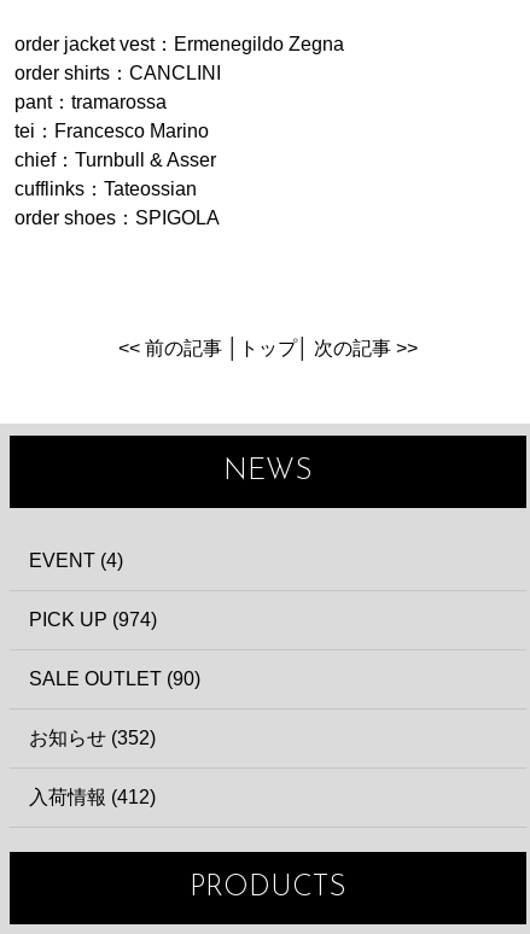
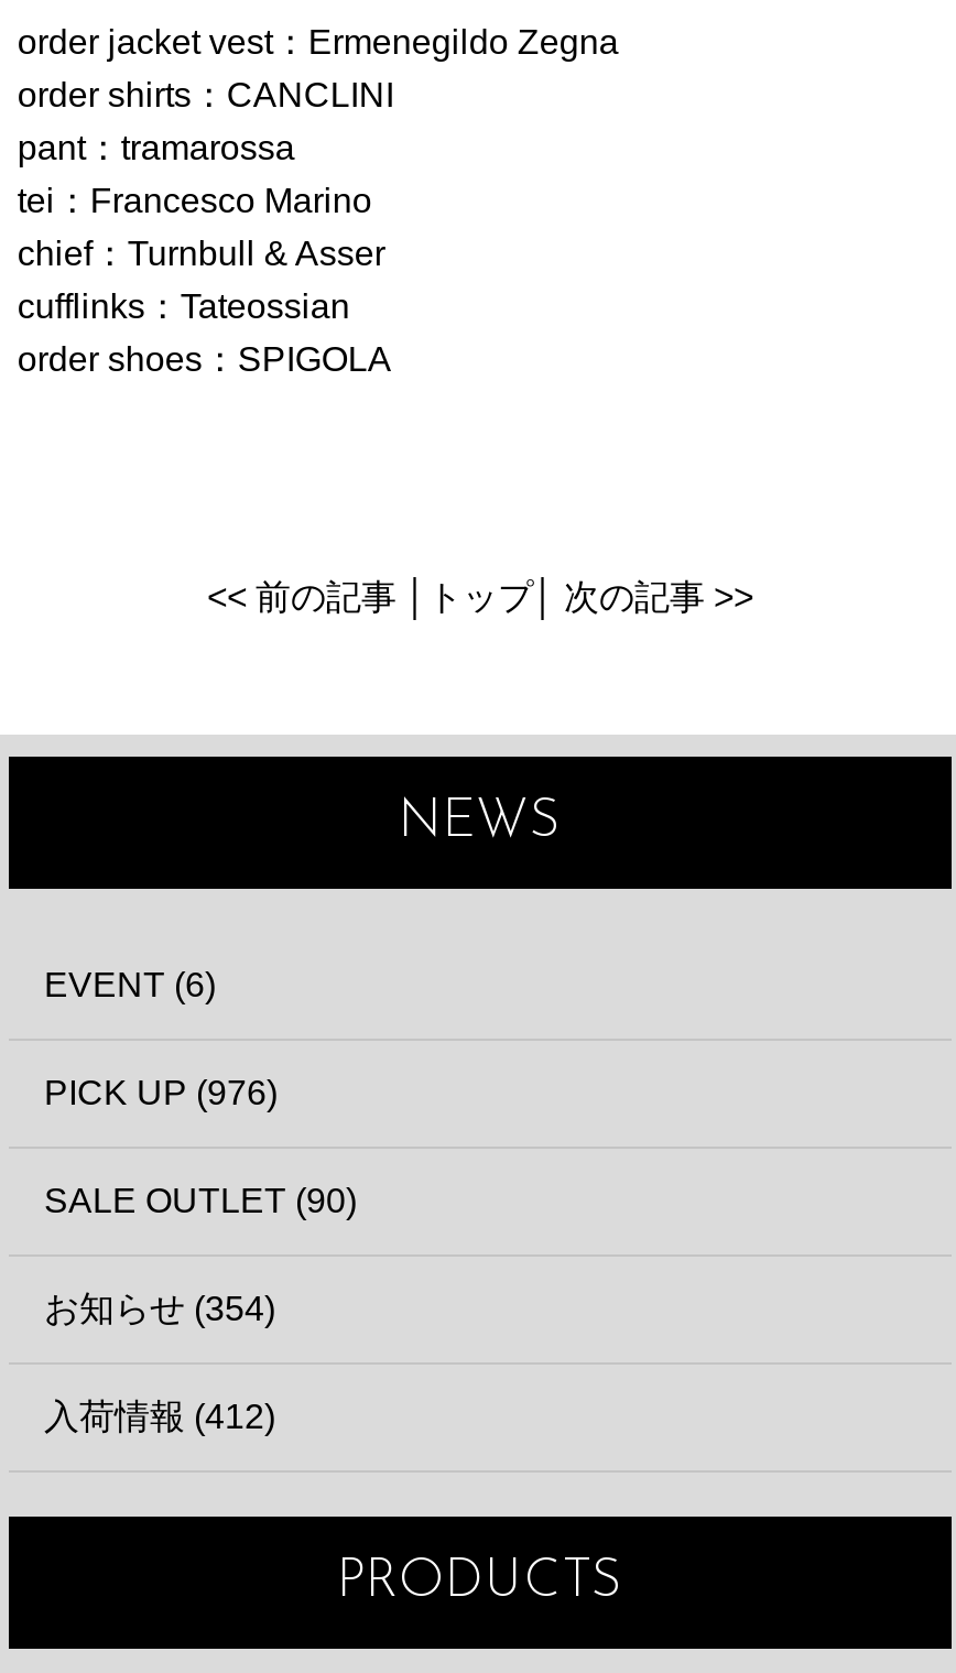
- EVENT (4)
+ EVENT (6)

- PICK UP (974)
+ PICK UP (976)

- お知らせ (352)
+ お知らせ (354)
